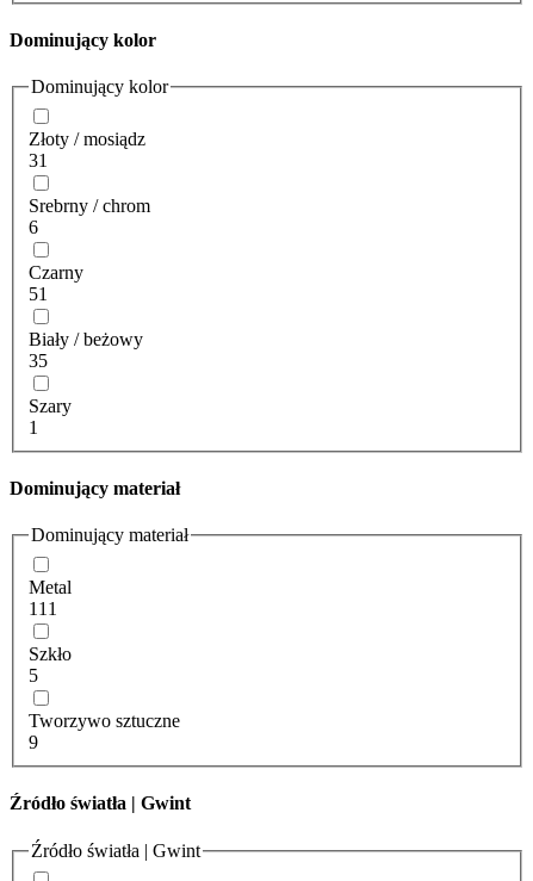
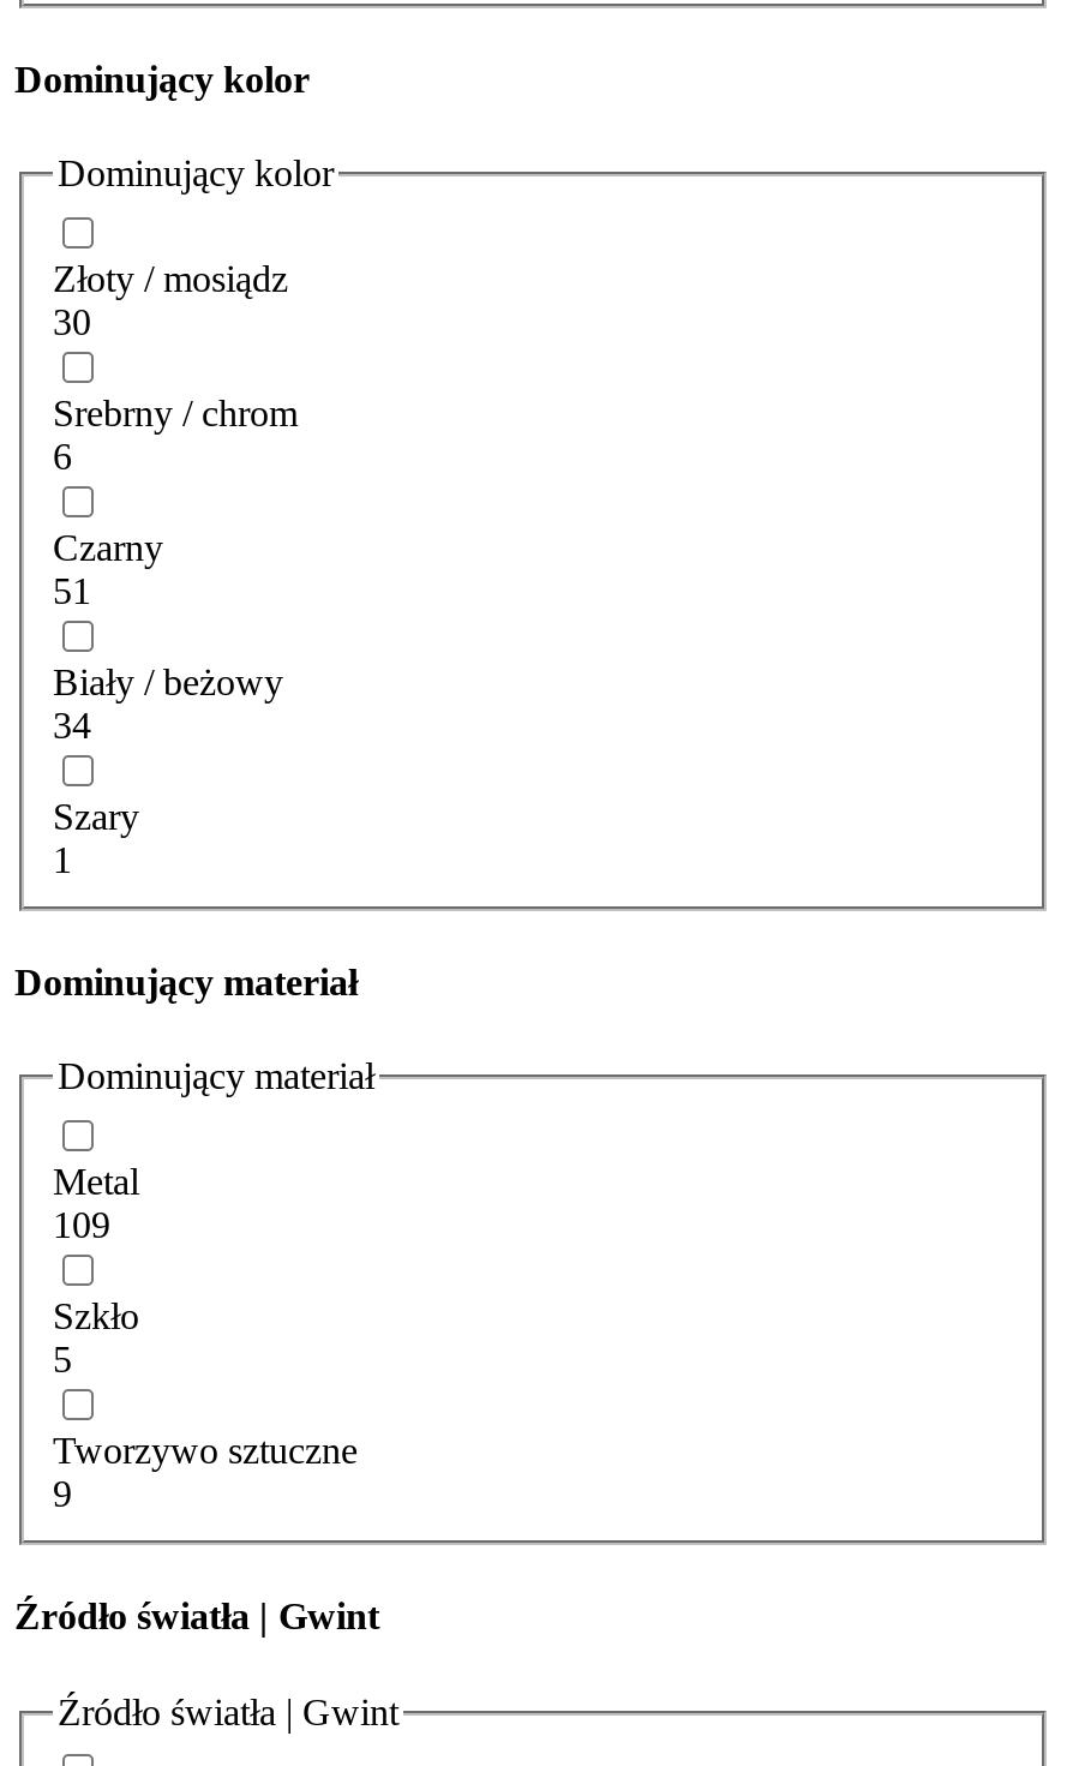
- 31
+ 30

- 35
+ 34

- 111
+ 109
